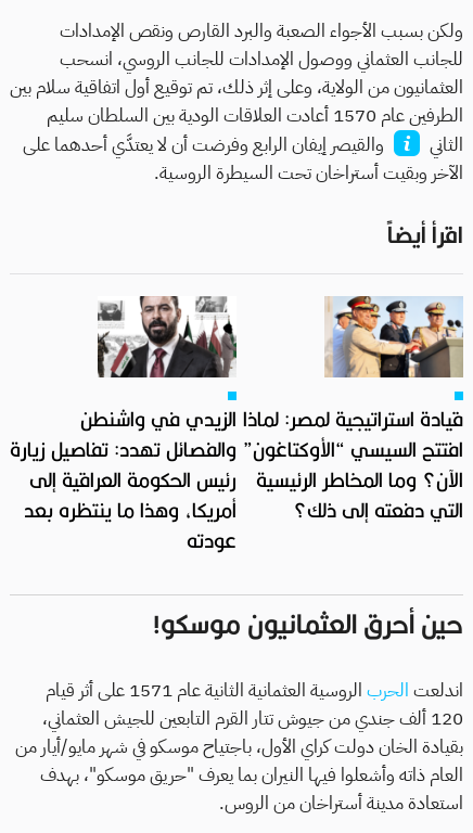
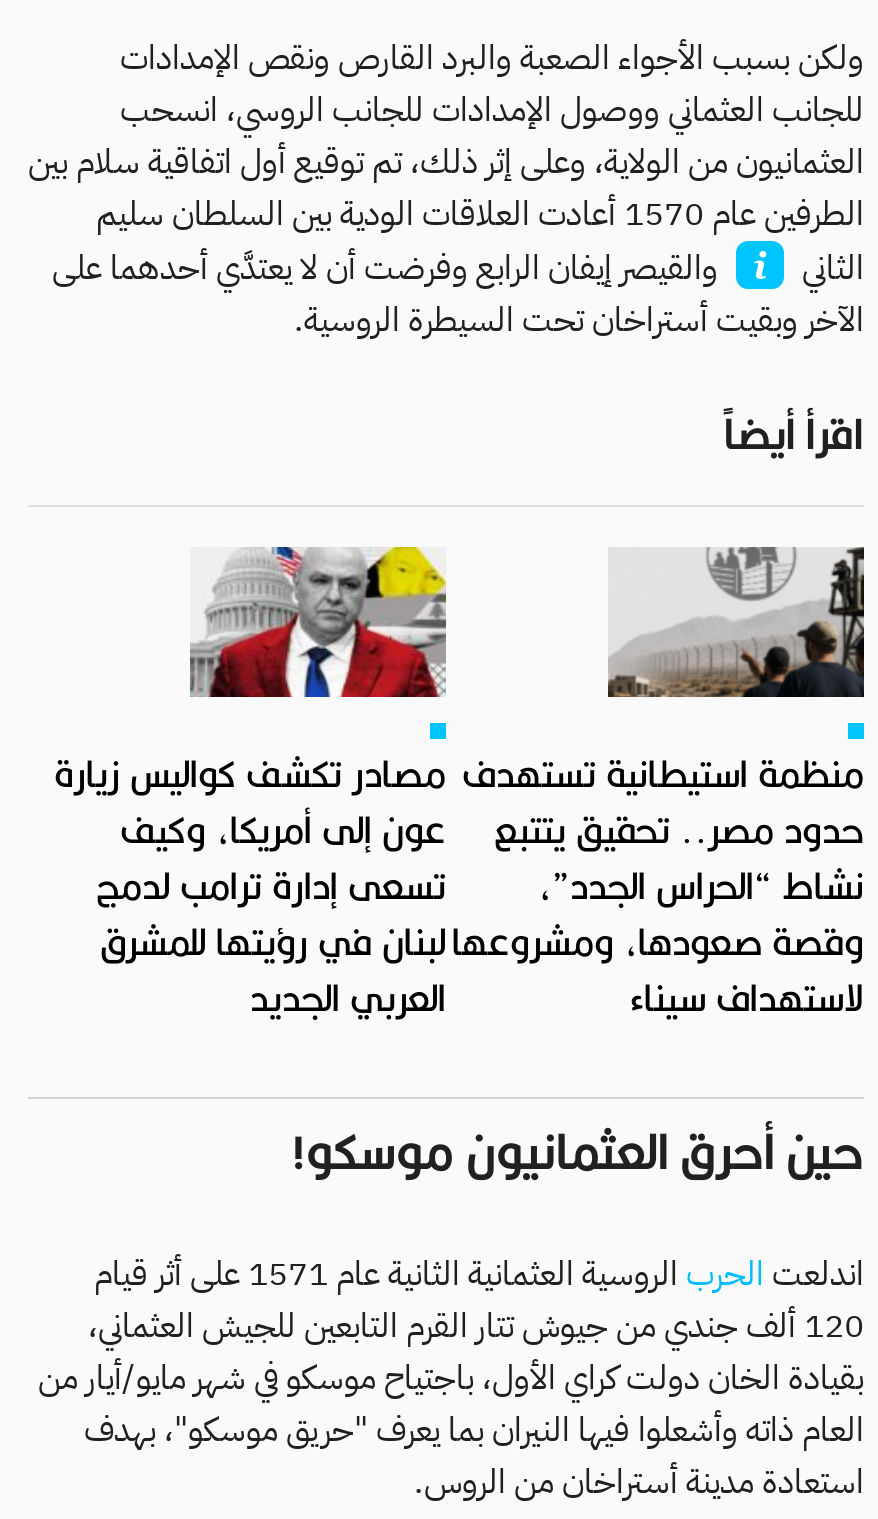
- [image]
- الزيدي في واشنطن
- والفصائل تهدد: تفاصيل زيارة
- رئيس الحكومة العراقية إلى
- أمريكا، وهذا ما ينتظره بعد
- عودته
+ [image]
+ مصادر تكشف كواليس زيارة
+ عون إلى أمريكا، وكيف
+ تسعى إدارة ترامب لدمج
+ لبنان في رؤيتها للمشرق
+ العربي الجديد

- [image]
- قيادة استراتيجية لمصر: لماذا
- افتتح السيسي “الأوكتاغون”
- الآن؟ وما المخاطر الرئيسية
- التي دفعته إلى ذلك؟
+ [image]
+ منظمة استيطانية تستهدف
+ حدود مصر.. تحقيق يتتبع
+ نشاط “الحراس الجدد”،
+ وقصة صعودها، ومشروعها
+ لاستهداف سيناء
